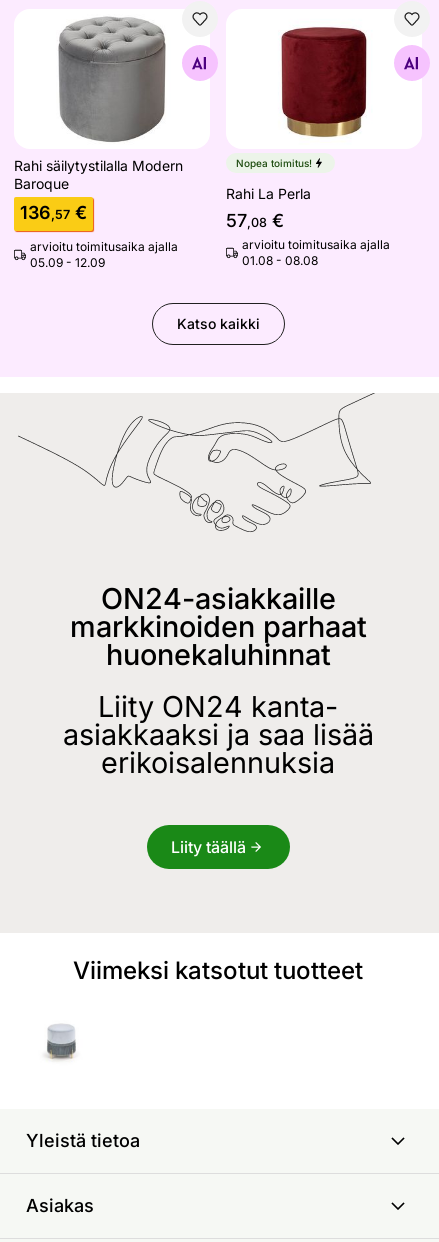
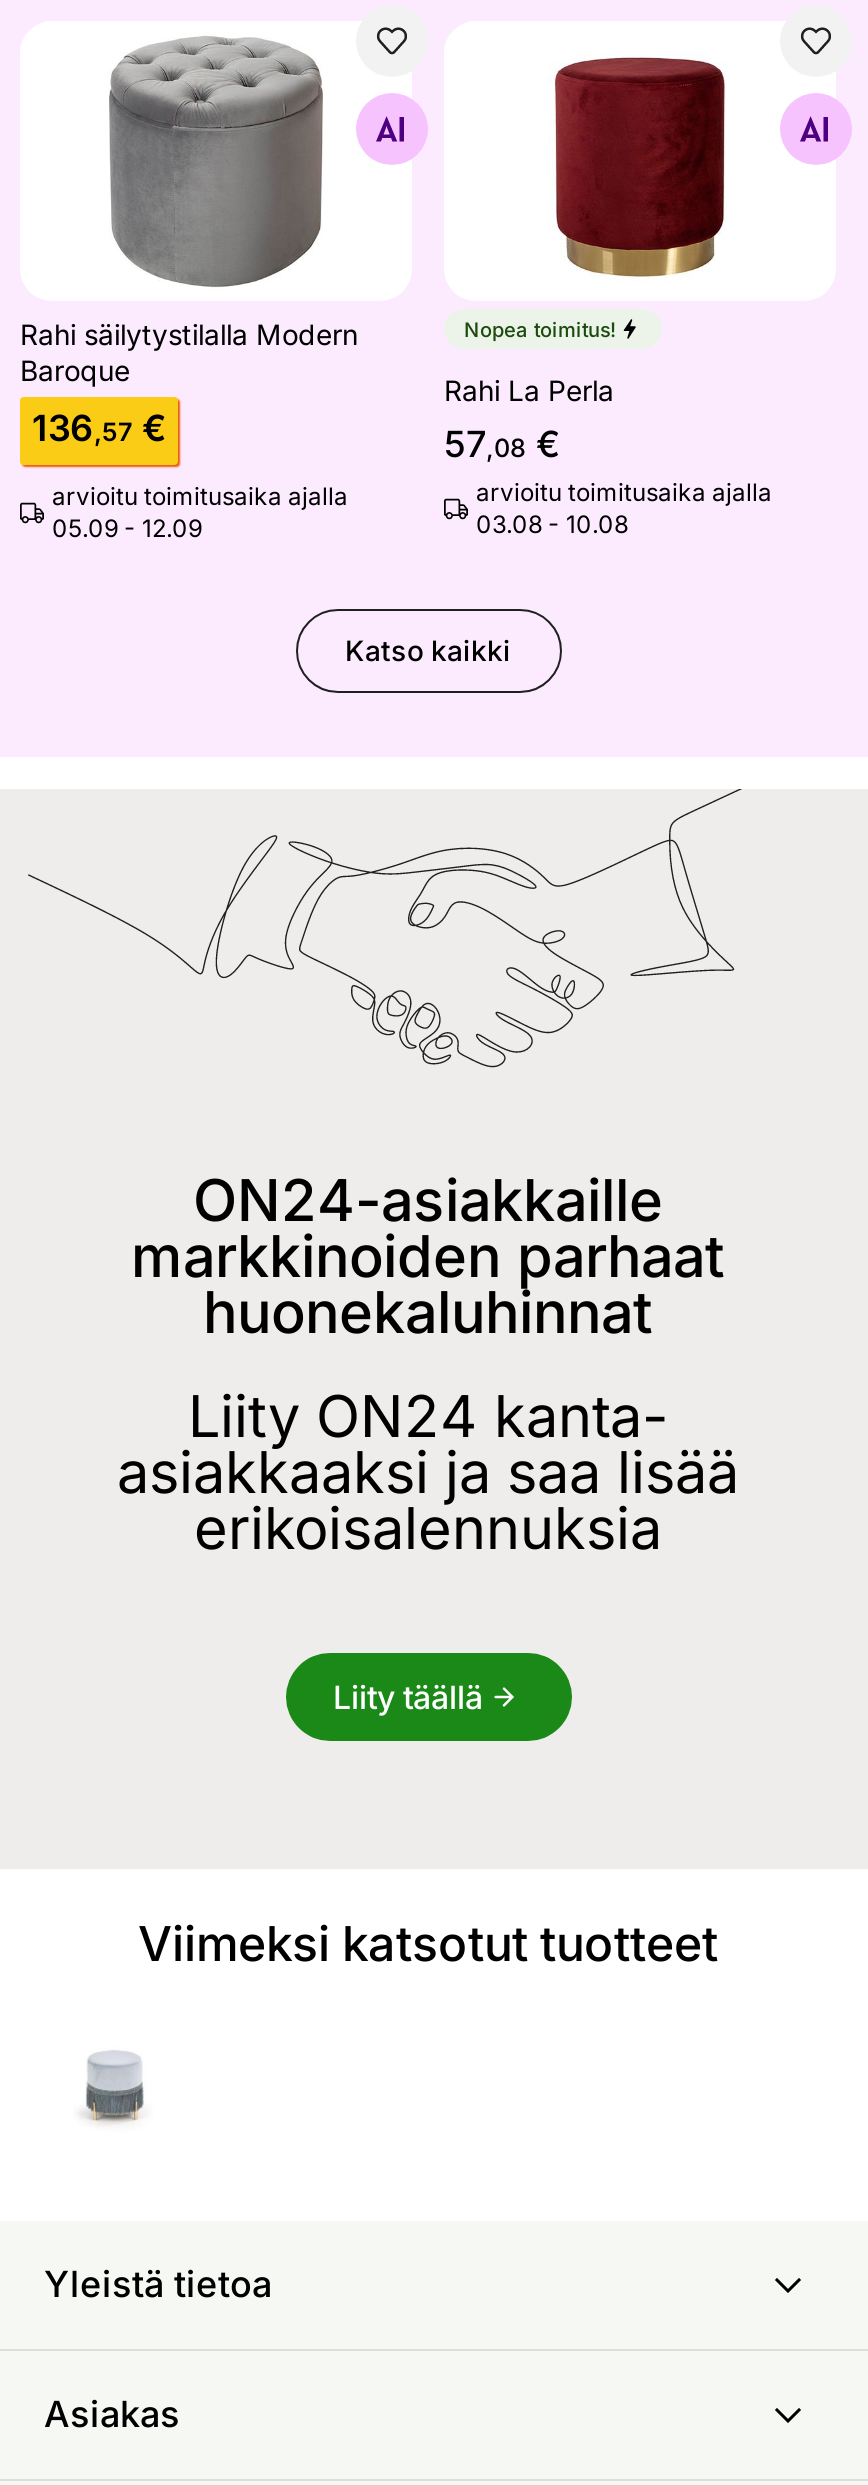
- 01.08 - 08.08
+ 03.08 - 10.08
